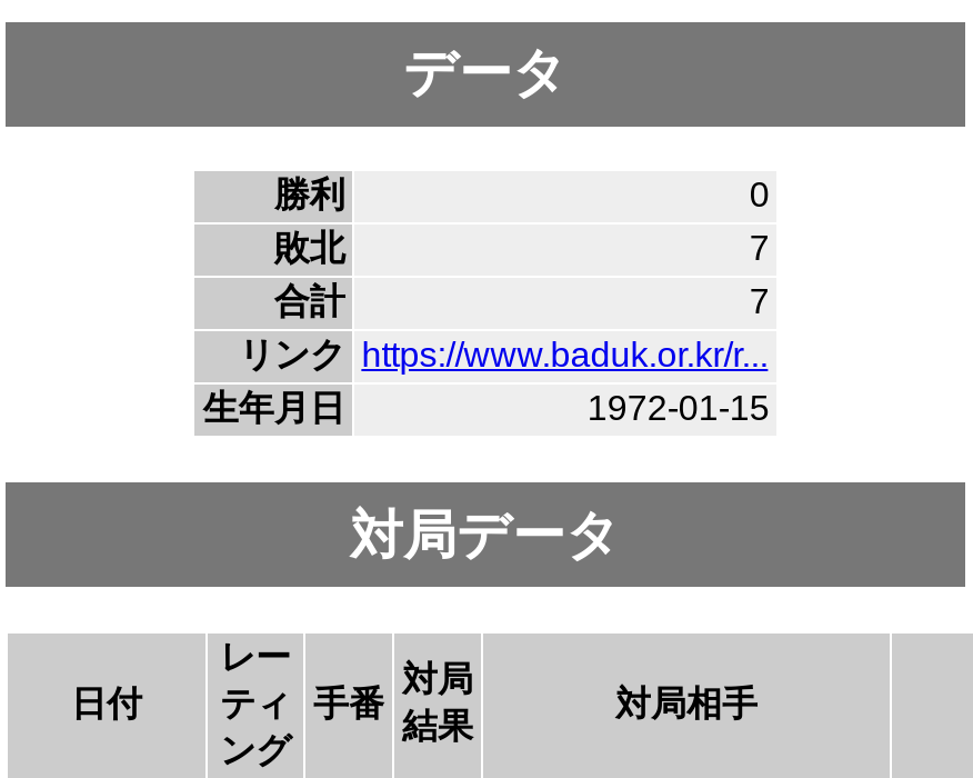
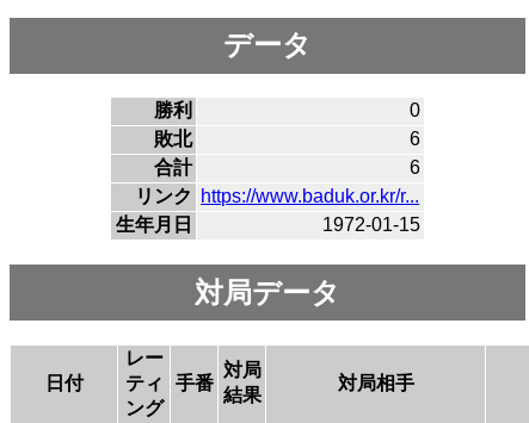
- 7
+ 6

- 7
+ 6
